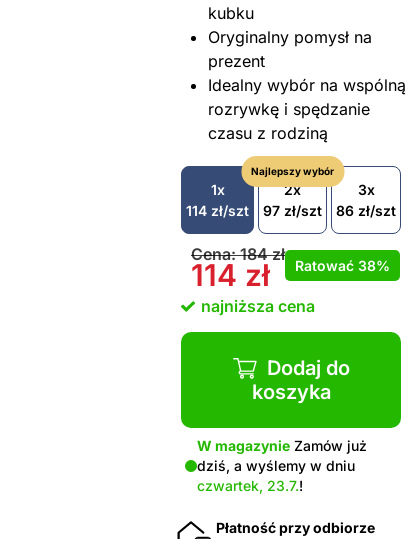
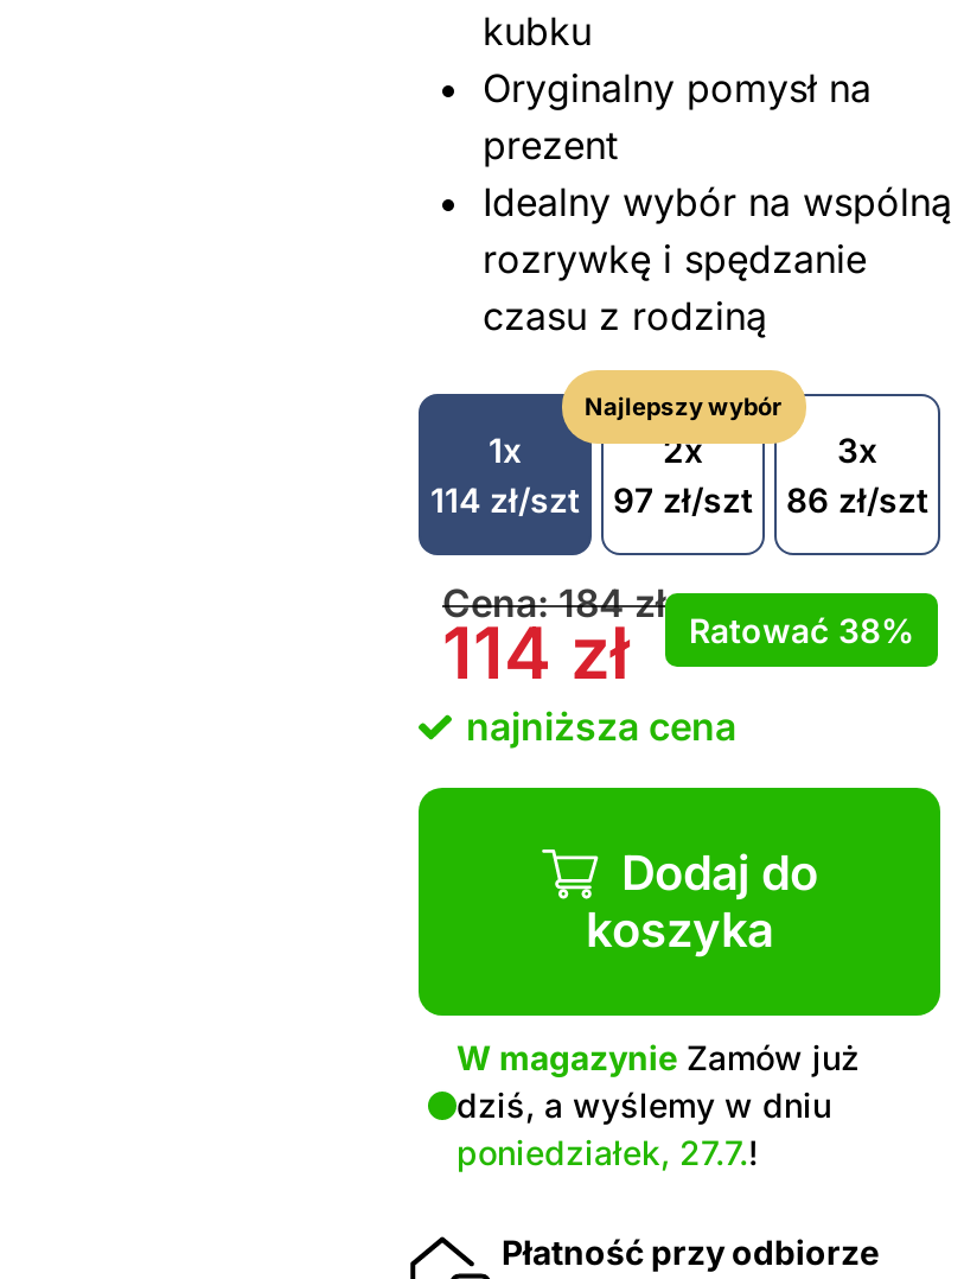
- czwartek, 23.7.!
+ poniedziałek, 27.7.!
